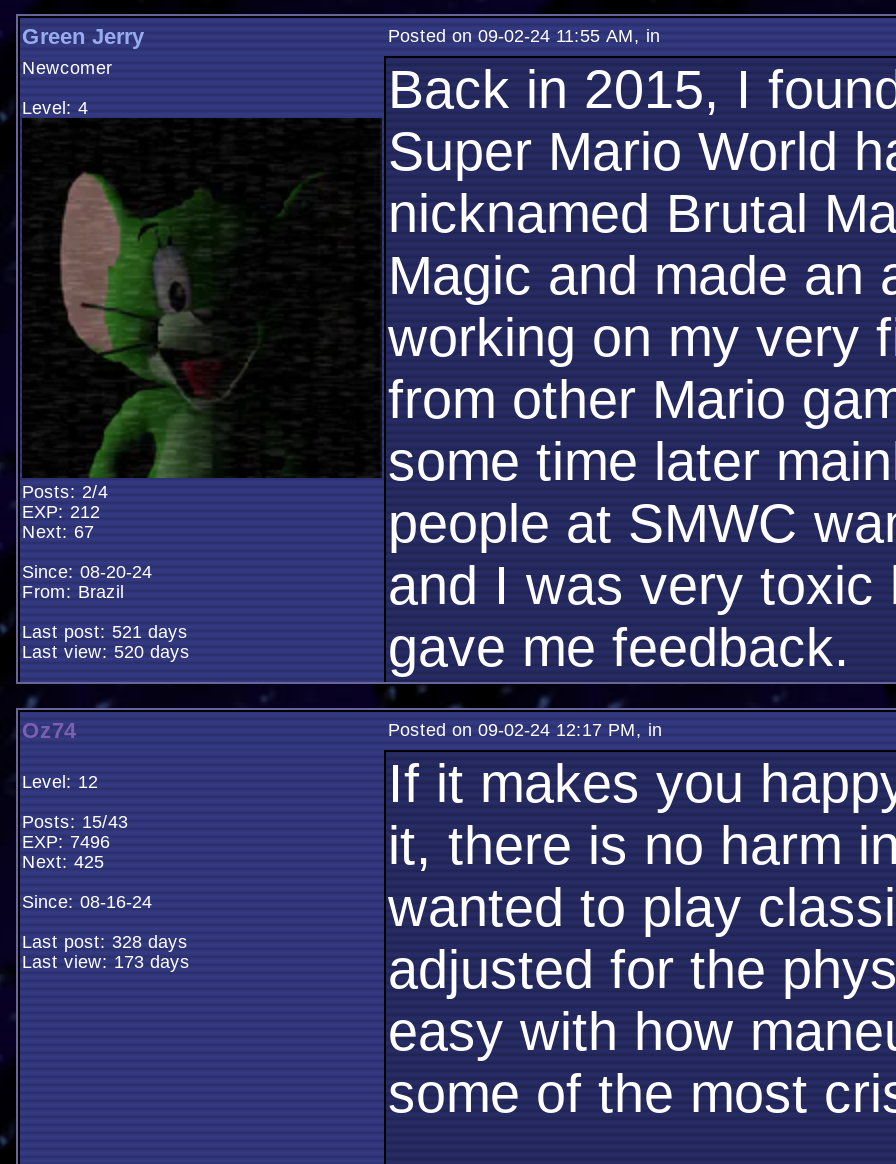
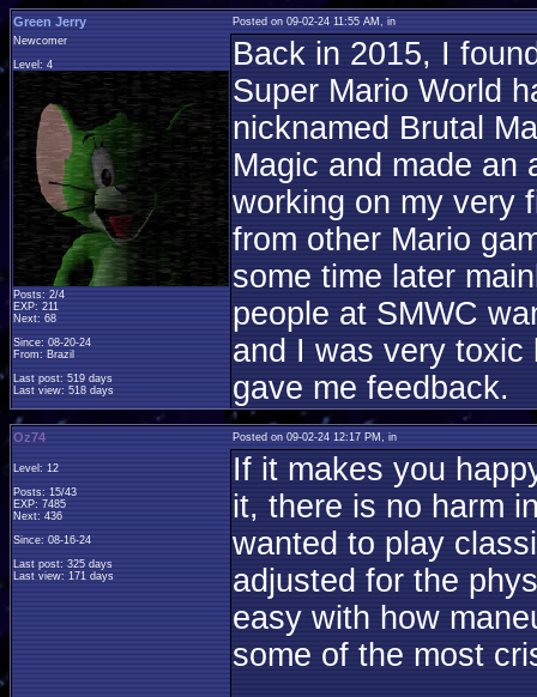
- EXP: 212
+ EXP: 211

- Next: 67
+ Next: 68

- Last post: 521 days
+ Last post: 519 days

- Last view: 520 days
+ Last view: 518 days

- EXP: 7496
+ EXP: 7485

- Next: 425
+ Next: 436

- Last post: 328 days
+ Last post: 325 days

- Last view: 173 days
+ Last view: 171 days
